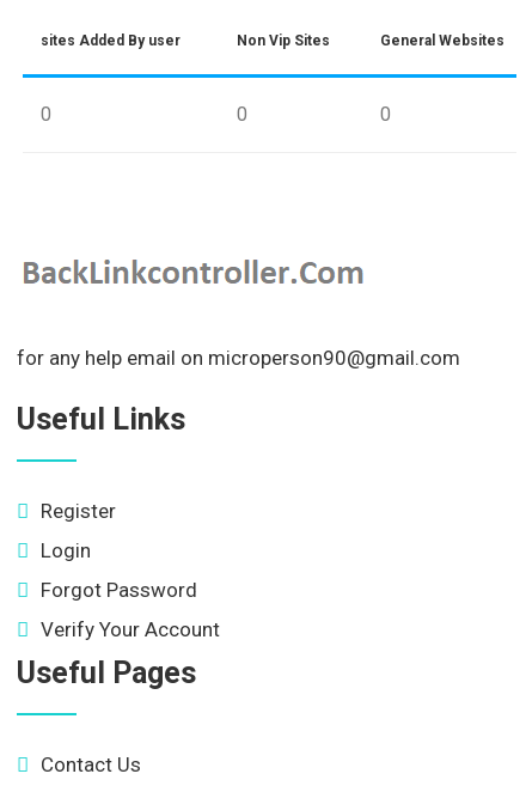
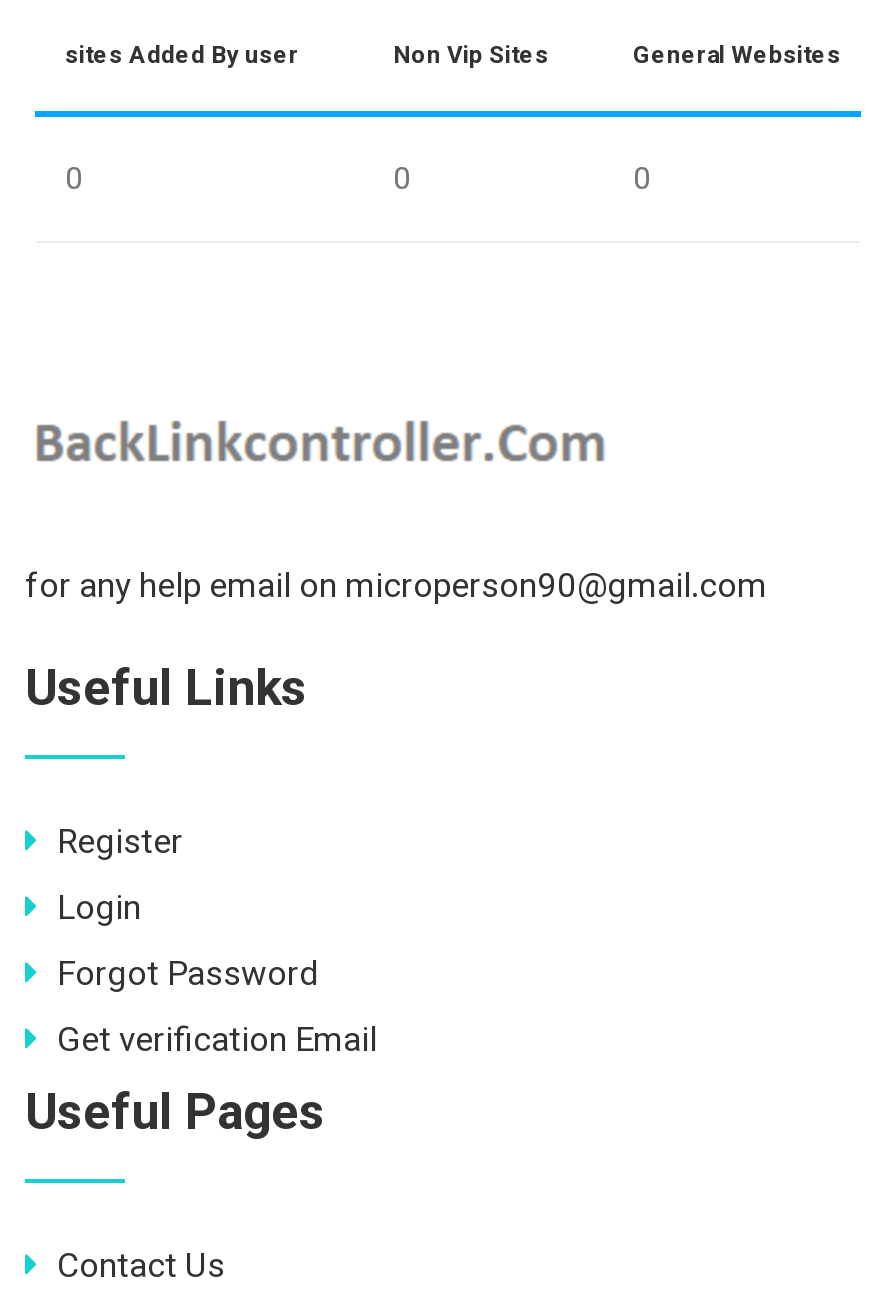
- Verify Your Account
+ Get verification Email
